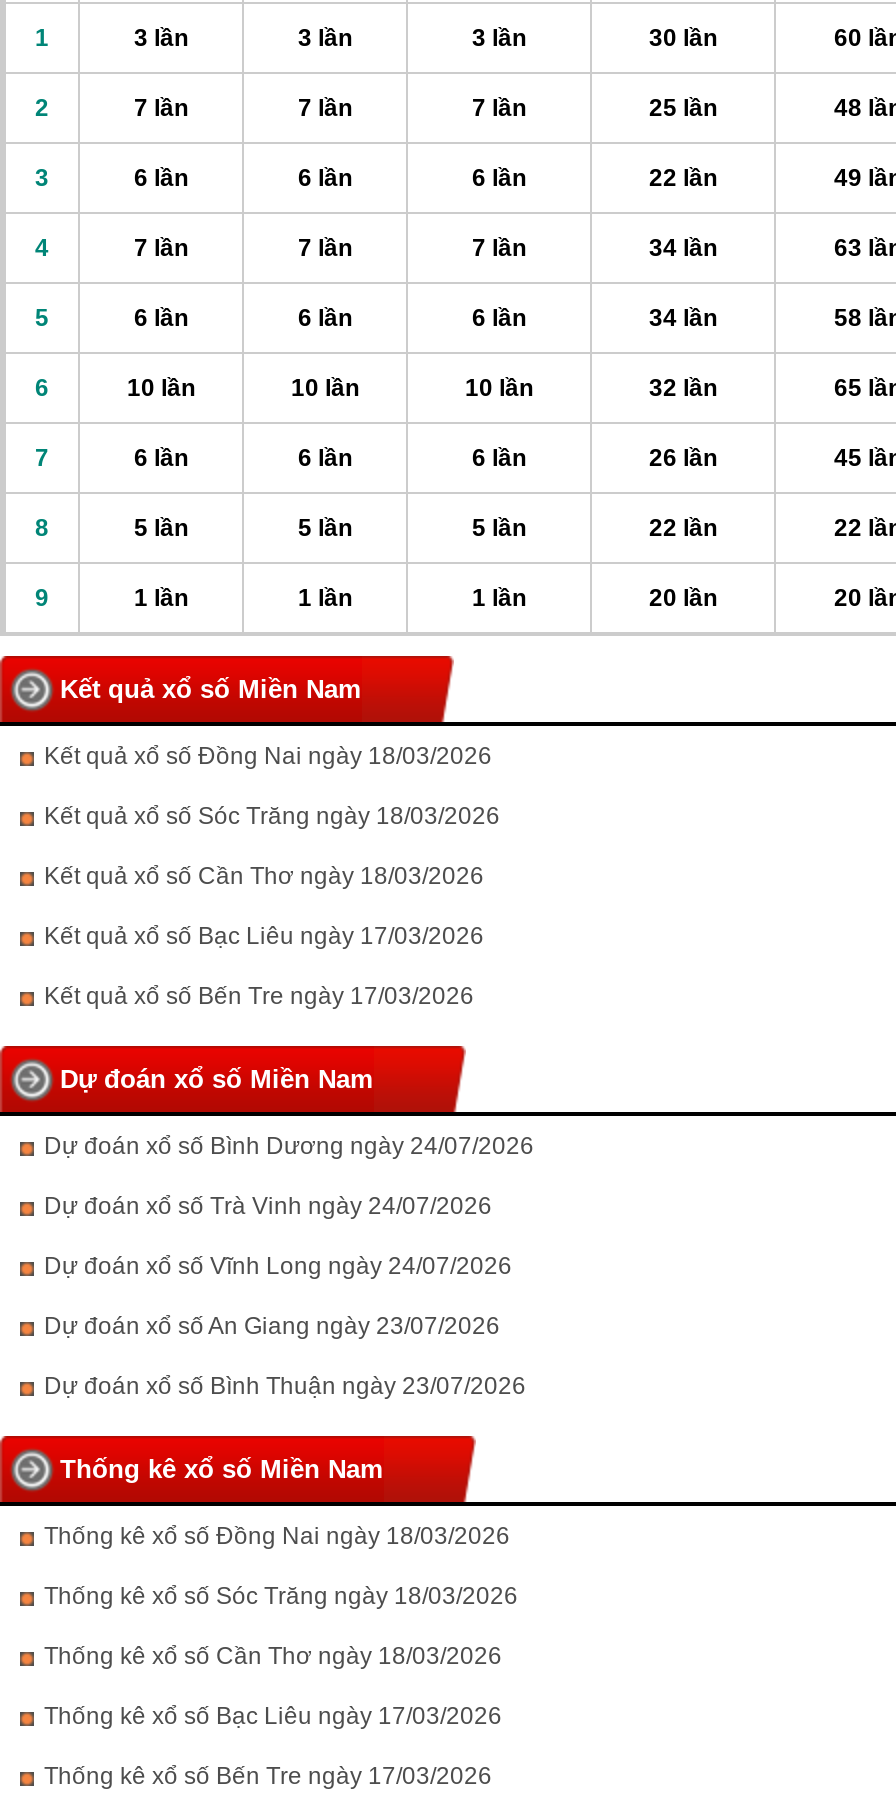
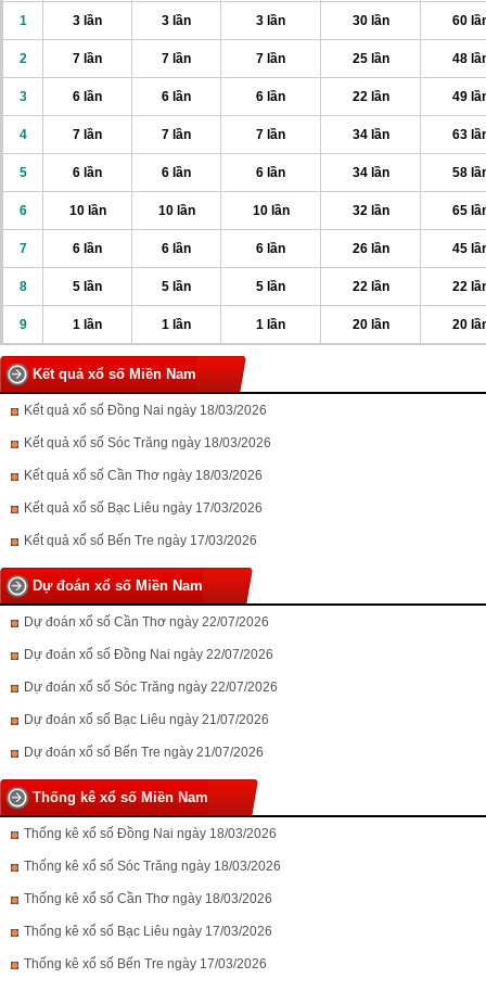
- Dự đoán xổ số Bình Dương ngày 24/07/2026
+ Dự đoán xổ số Cần Thơ ngày 22/07/2026

- Dự đoán xổ số Trà Vinh ngày 24/07/2026
+ Dự đoán xổ số Đồng Nai ngày 22/07/2026

- Dự đoán xổ số Vĩnh Long ngày 24/07/2026
+ Dự đoán xổ số Sóc Trăng ngày 22/07/2026

- Dự đoán xổ số An Giang ngày 23/07/2026
+ Dự đoán xổ số Bạc Liêu ngày 21/07/2026

- Dự đoán xổ số Bình Thuận ngày 23/07/2026
+ Dự đoán xổ số Bến Tre ngày 21/07/2026
